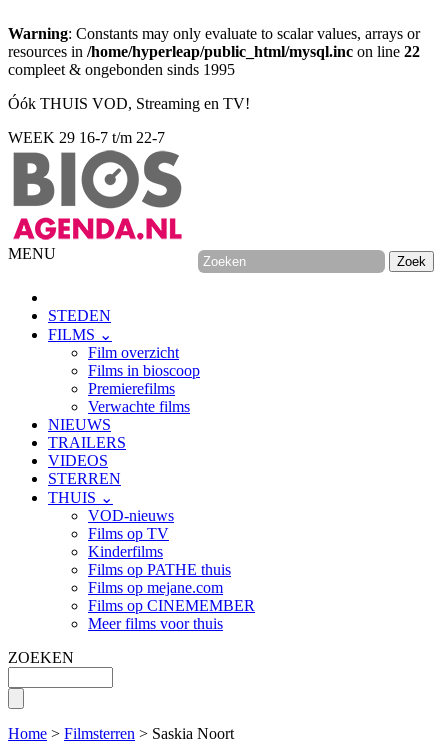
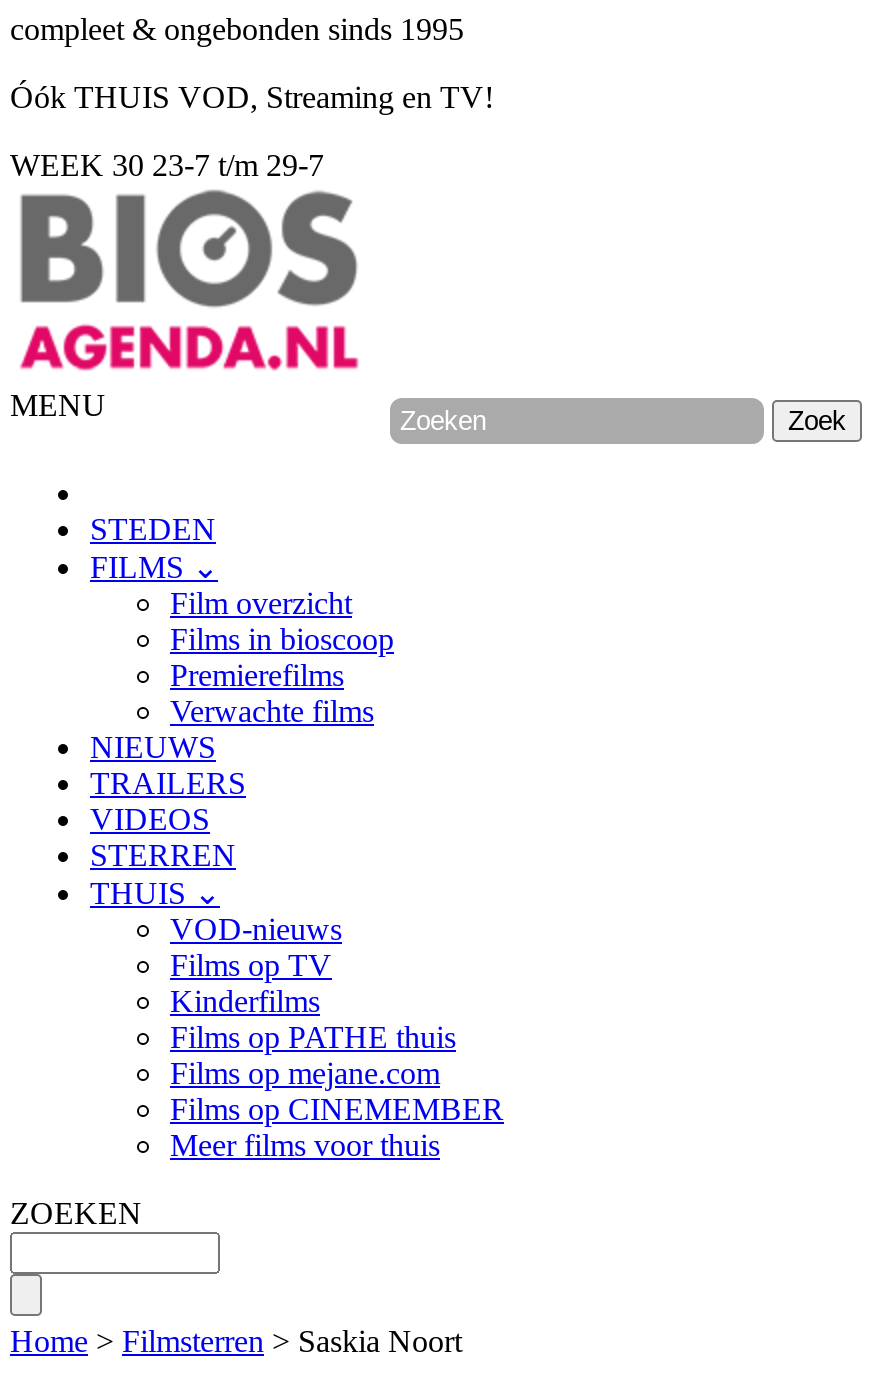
- Warning: Constants may only evaluate to scalar values, arrays or
- resources in /home/hyperleap/public_html/mysql.inc on line 22

- WEEK 29 16-7 t/m 22-7
+ WEEK 30 23-7 t/m 29-7
